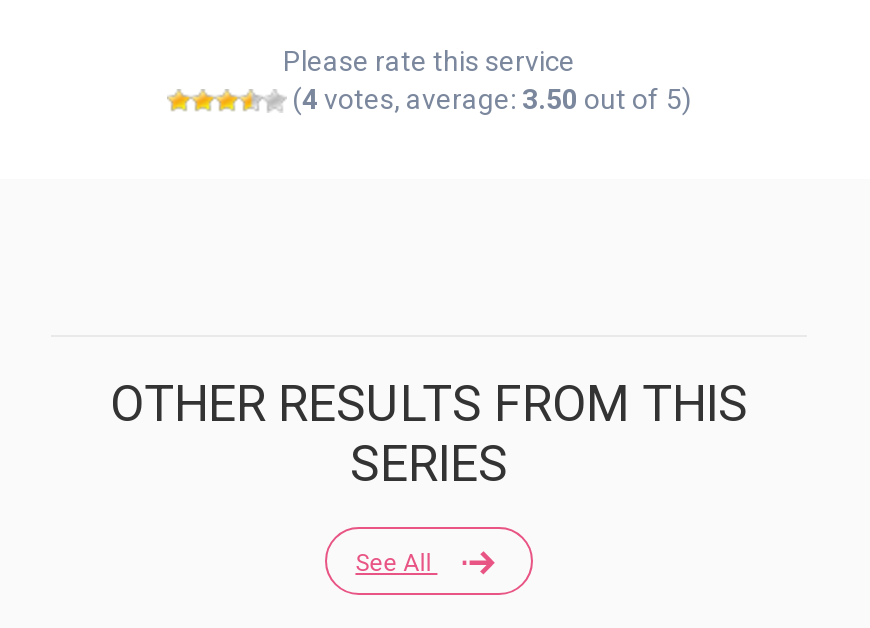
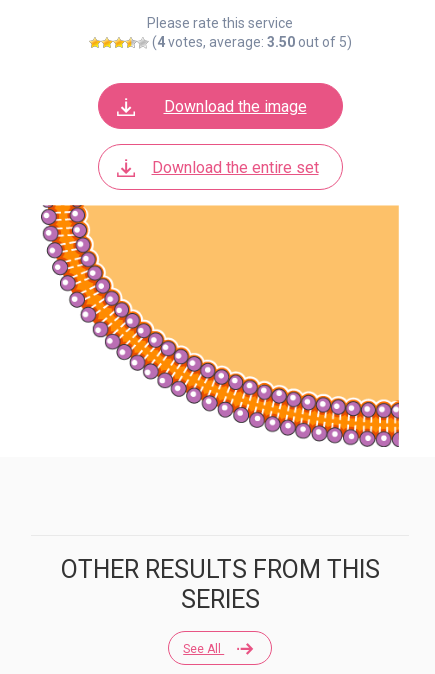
+ [image]

+ Download the image
+ Download the entire set
